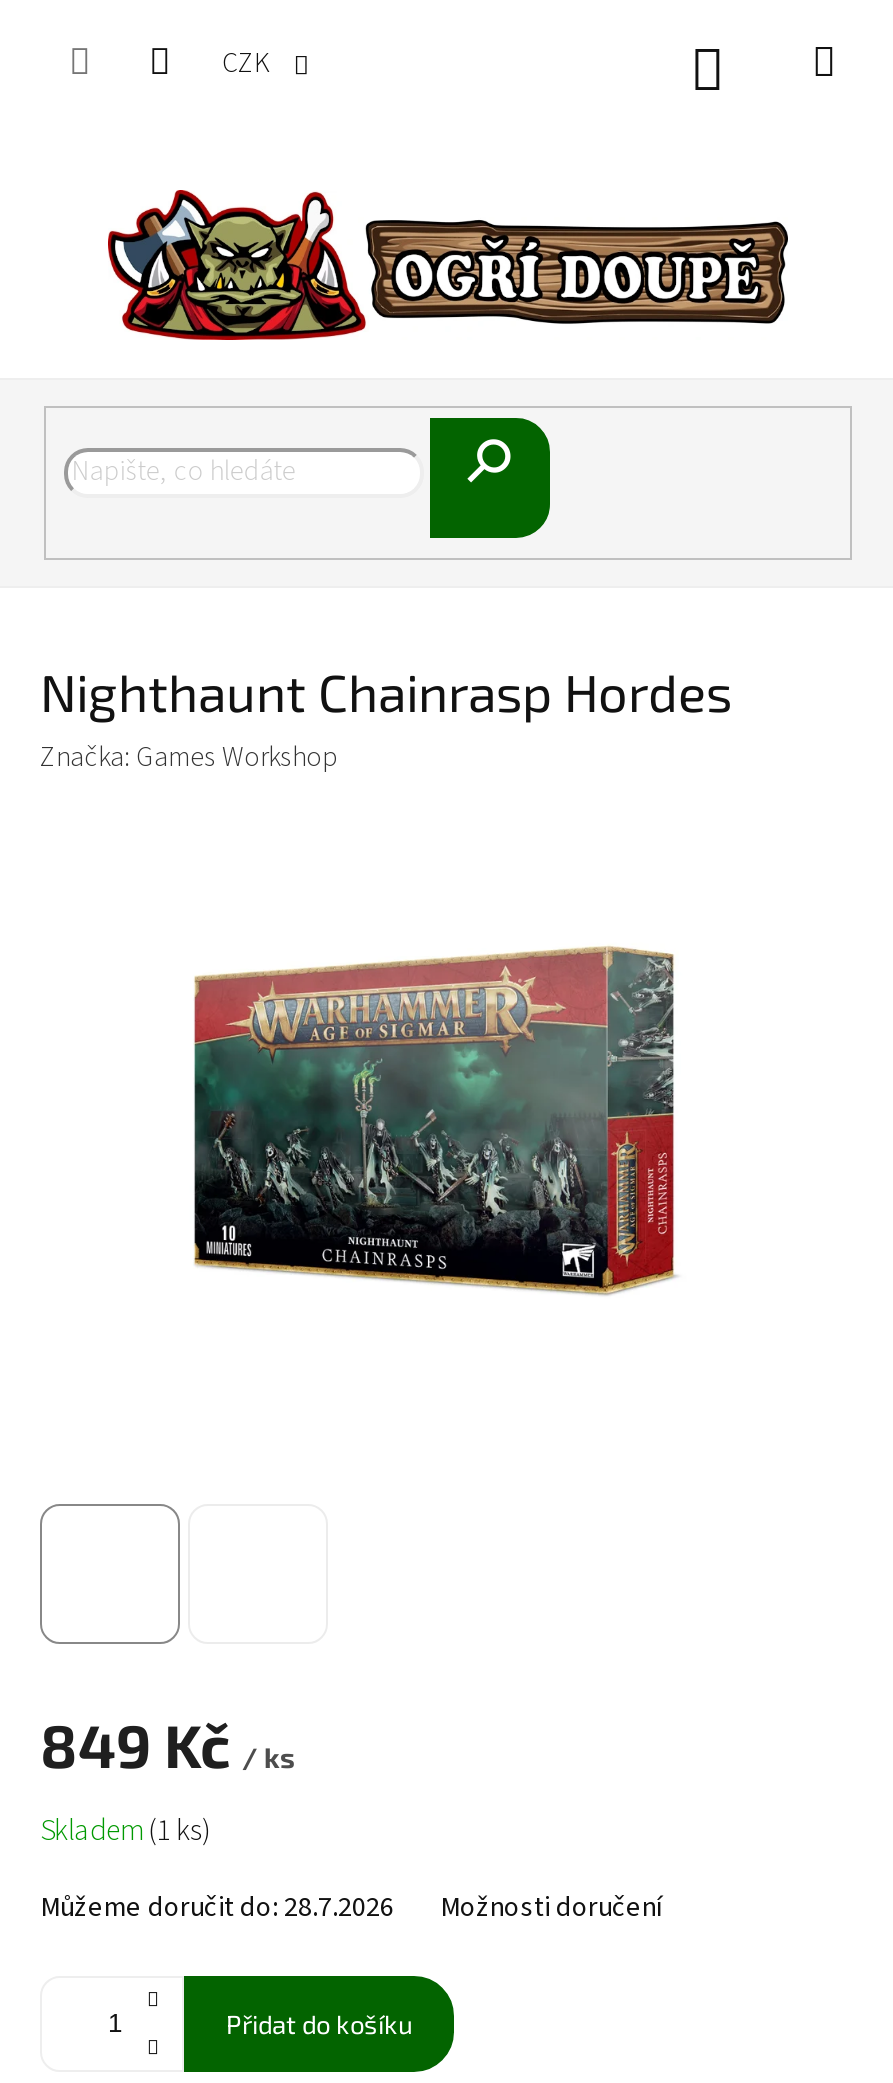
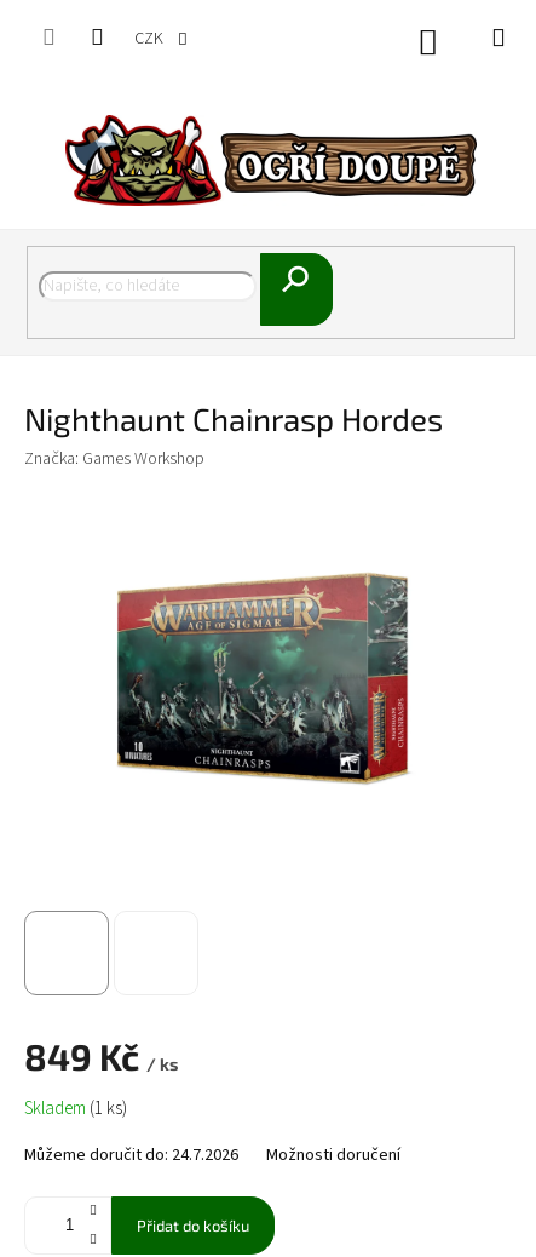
- Můžeme doručit do: 28.7.2026
+ Můžeme doručit do: 24.7.2026
